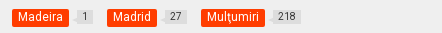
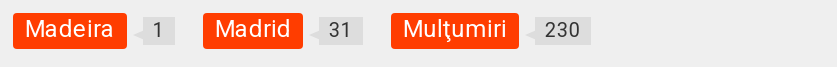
- Madrid 27
+ Madrid 31

- Mulţumiri 218
+ Mulţumiri 230
